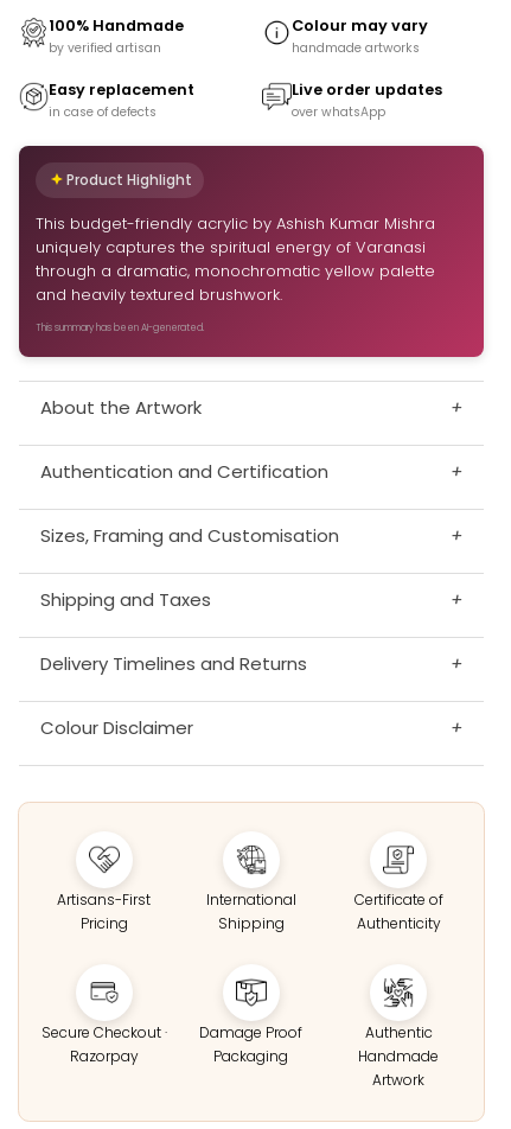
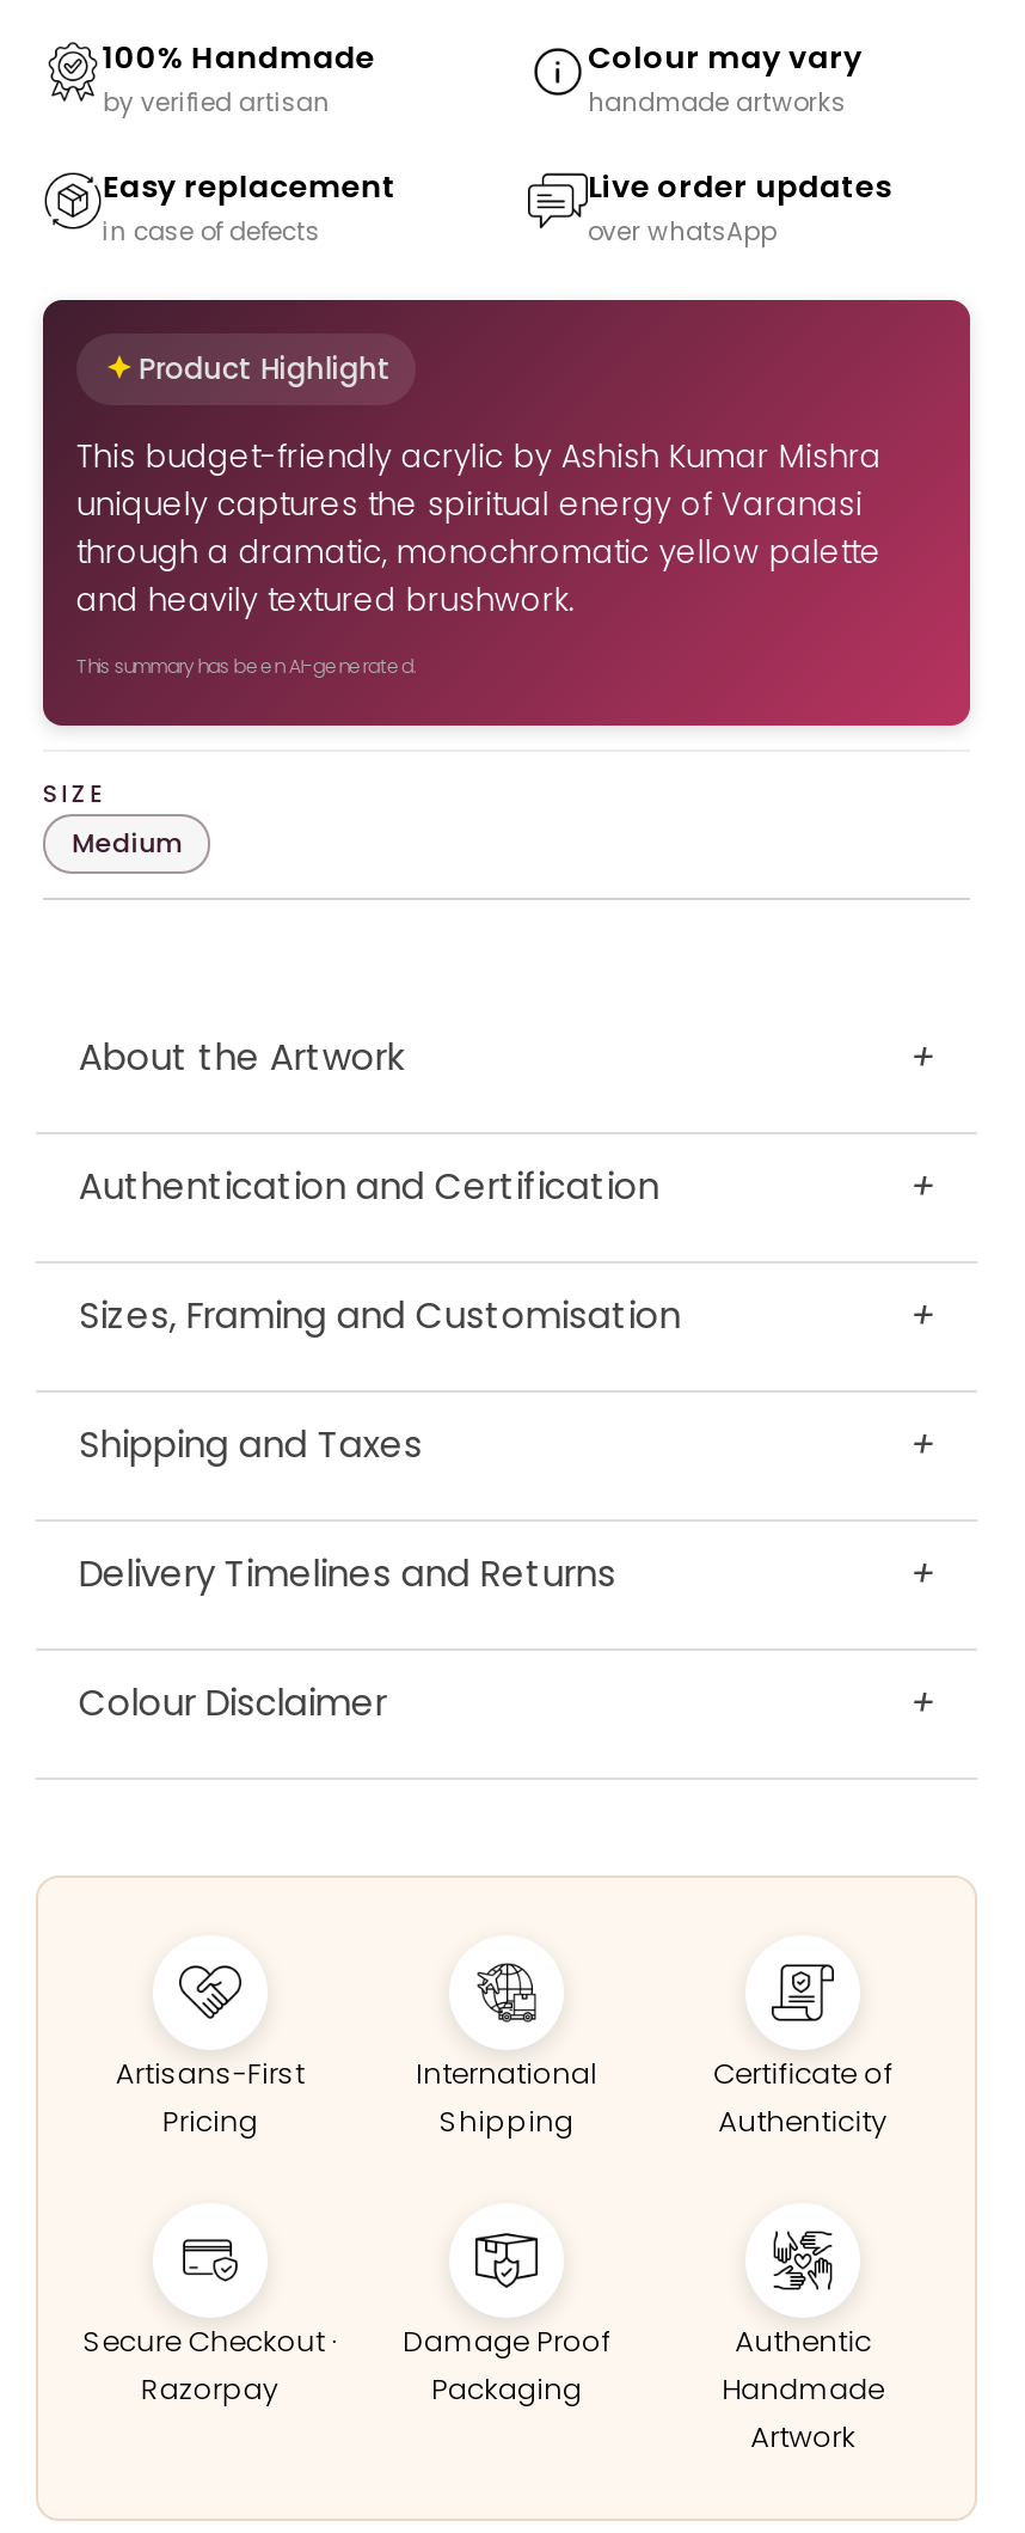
+ SIZE
+ Medium
